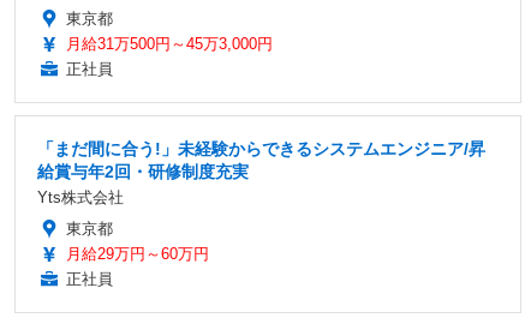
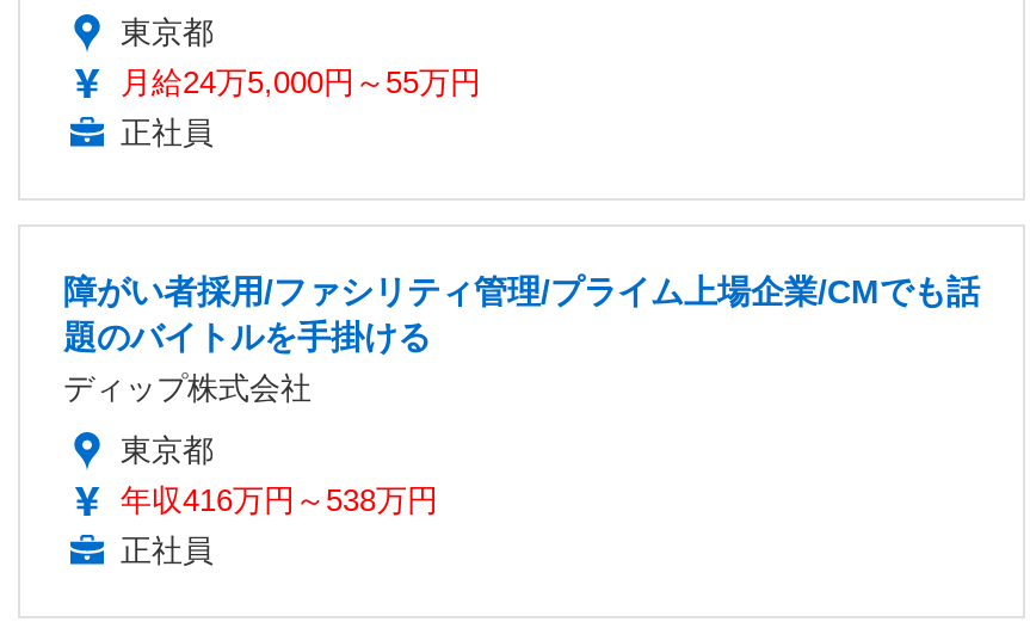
- 月給31万500円～45万3,000円
+ 月給24万5,000円～55万円

- 「まだ間に合う!」未経験からできるシステムエンジニア/昇
- 給賞与年2回・研修制度充実
- Yts株式会社
+ 障がい者採用/ファシリティ管理/プライム上場企業/CMでも話
+ 題のバイトルを手掛ける
+ ディップ株式会社

- 月給29万円～60万円
+ 年収416万円～538万円
